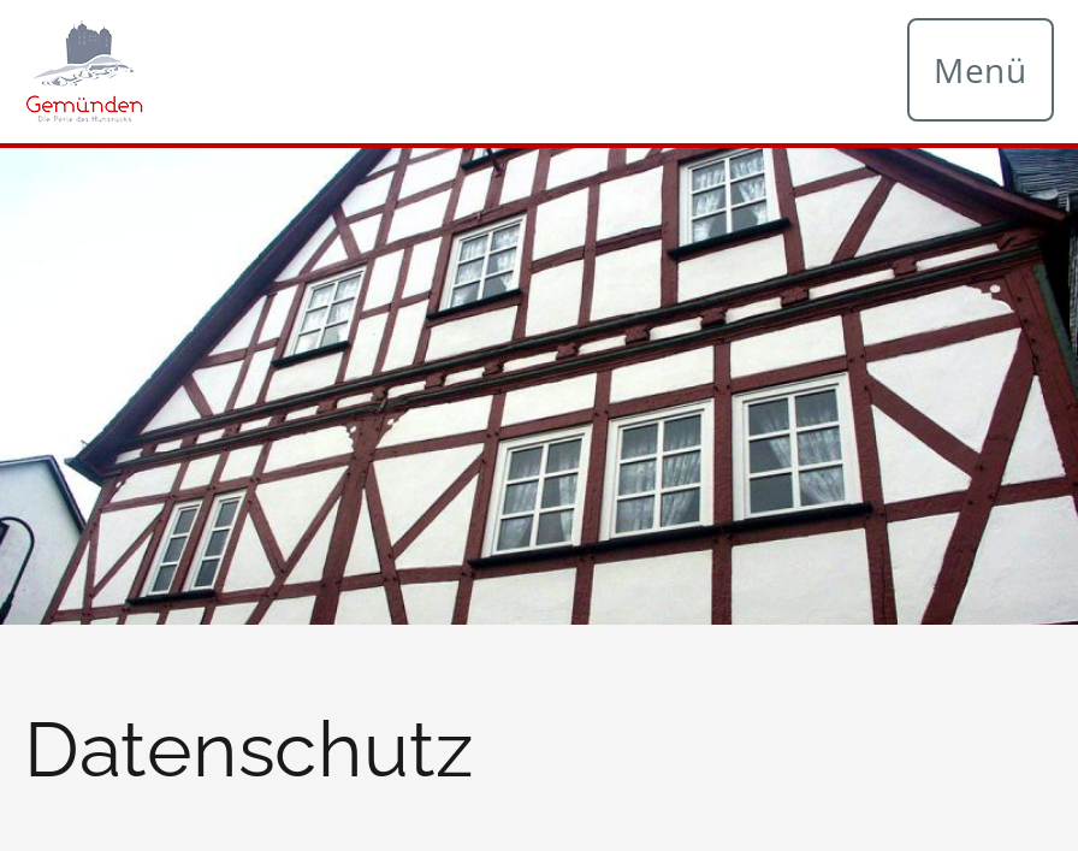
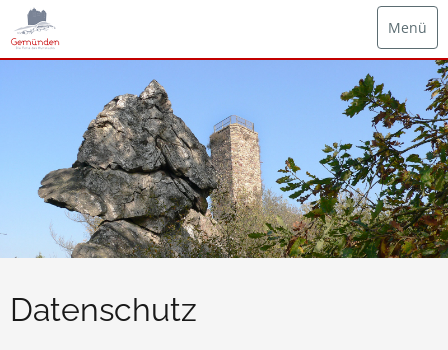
- [image]
+ [image]
